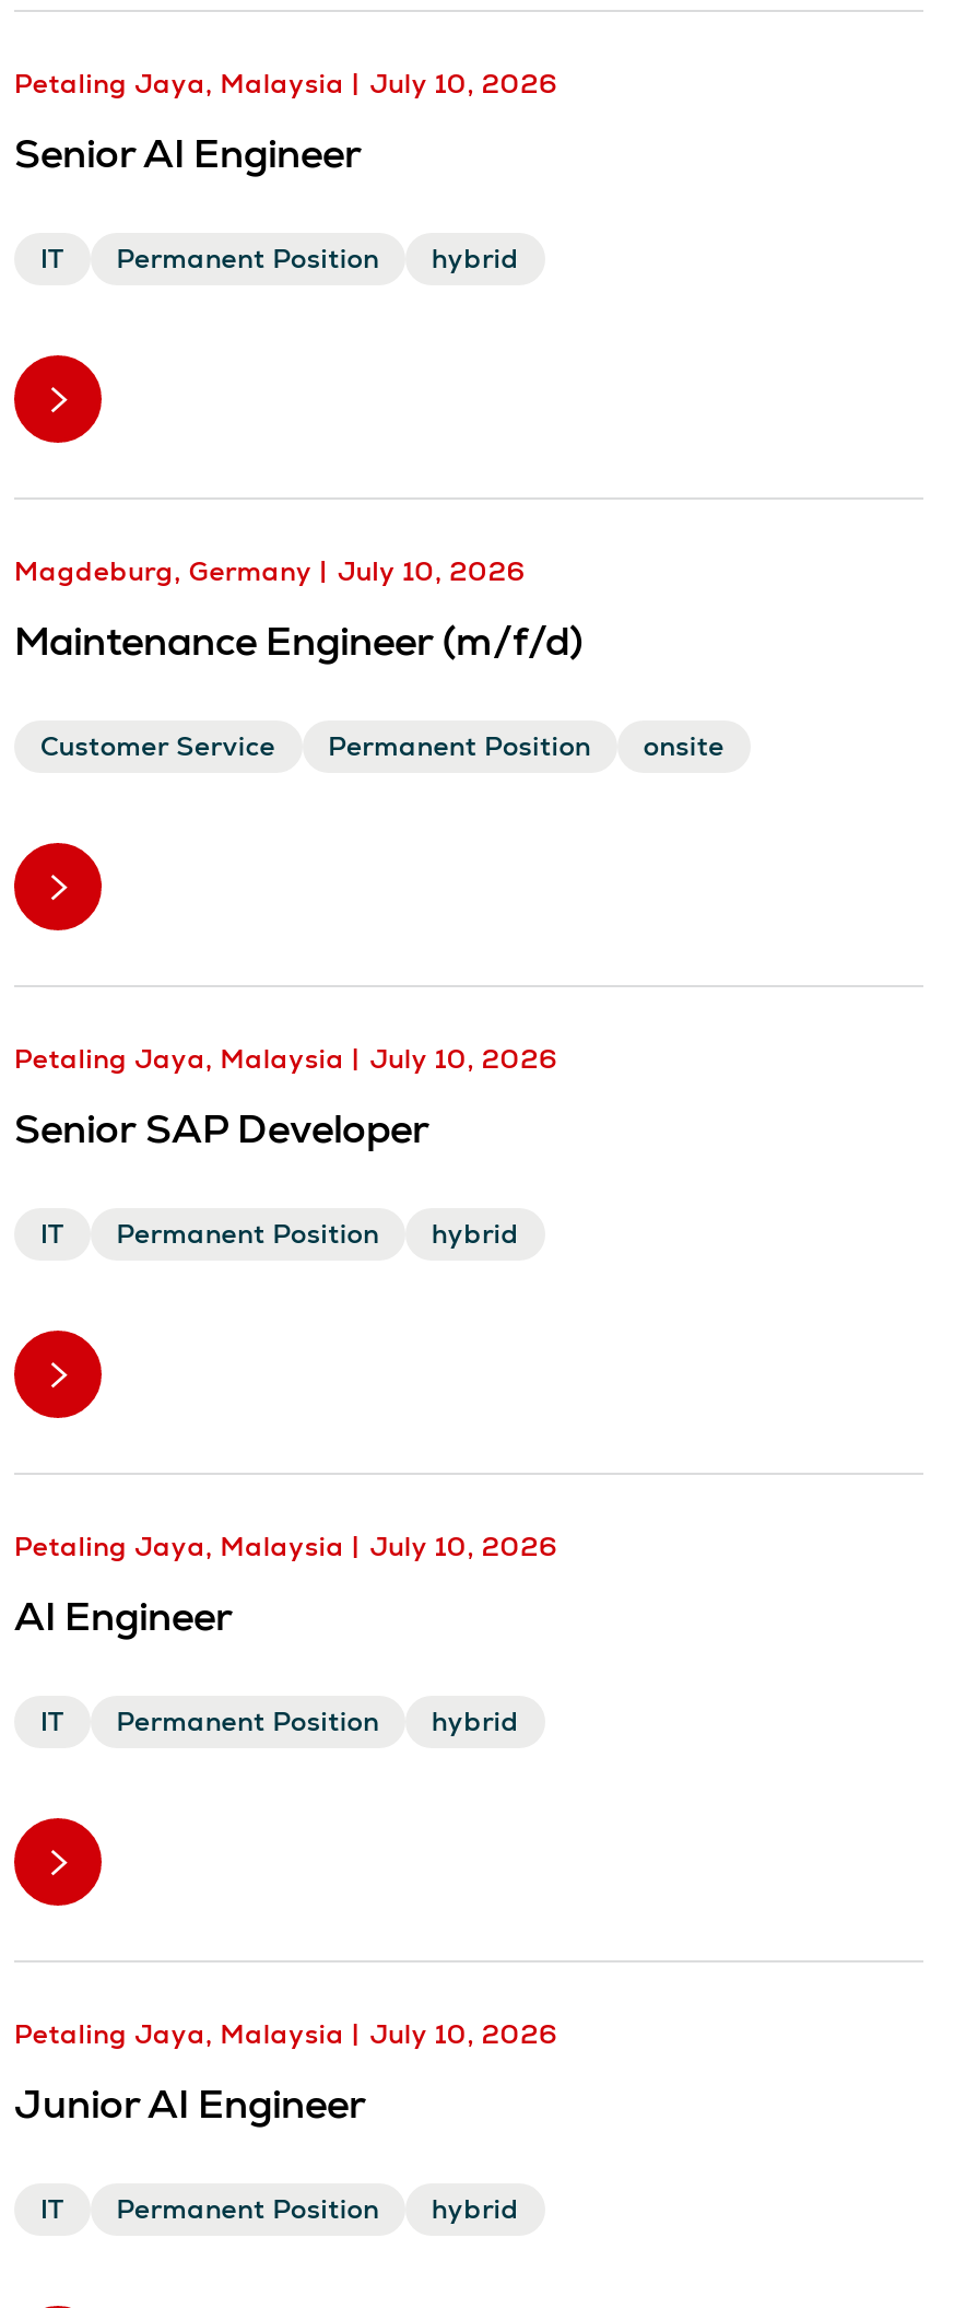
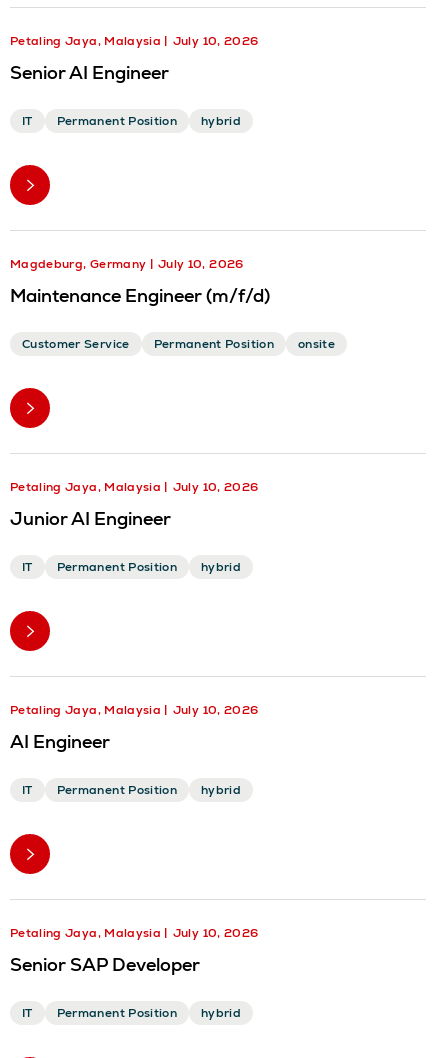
moved down: Senior SAP Developer

moved up: Junior AI Engineer
